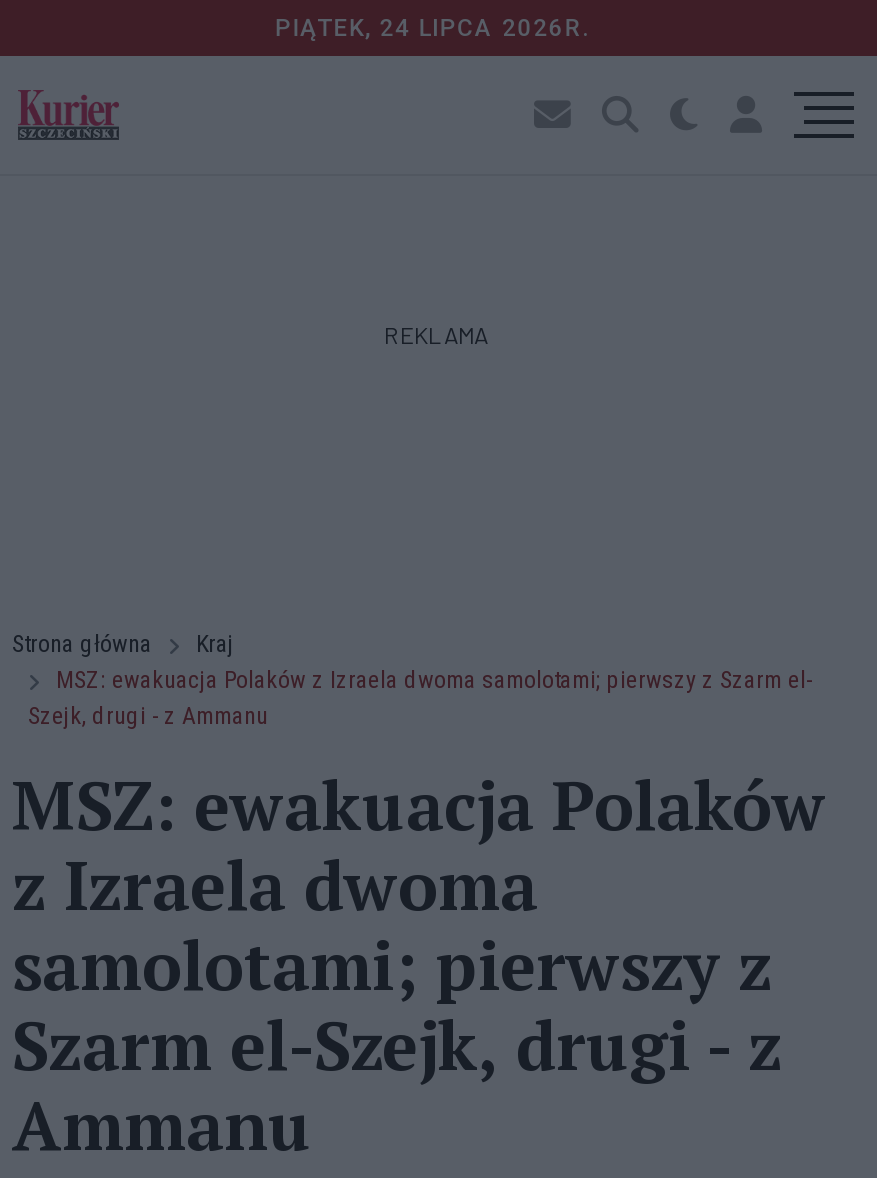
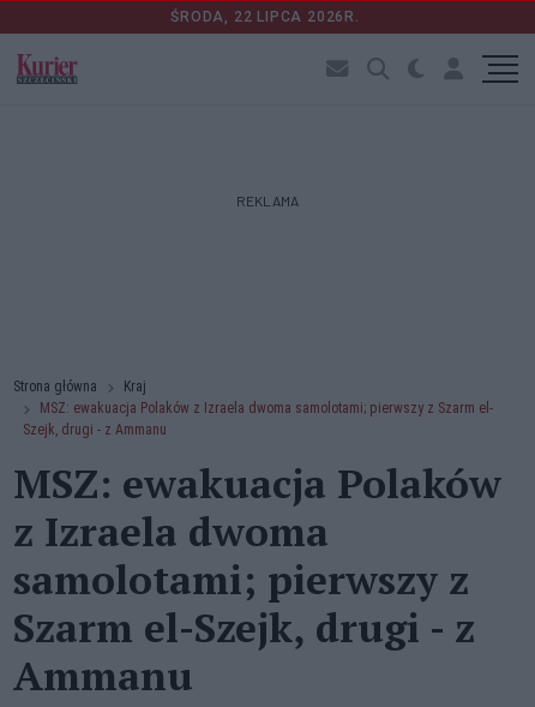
- PIĄTEK, 24 LIPCA 2026R.
+ ŚRODA, 22 LIPCA 2026R.
